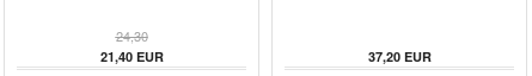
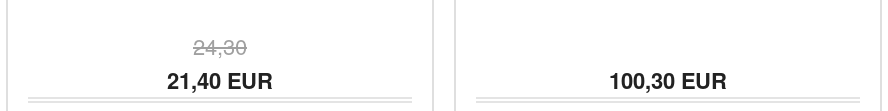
- 37,20 EUR
+ 100,30 EUR
